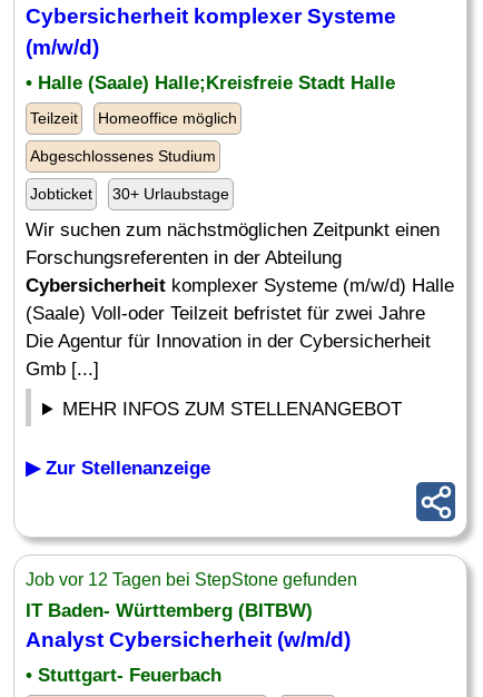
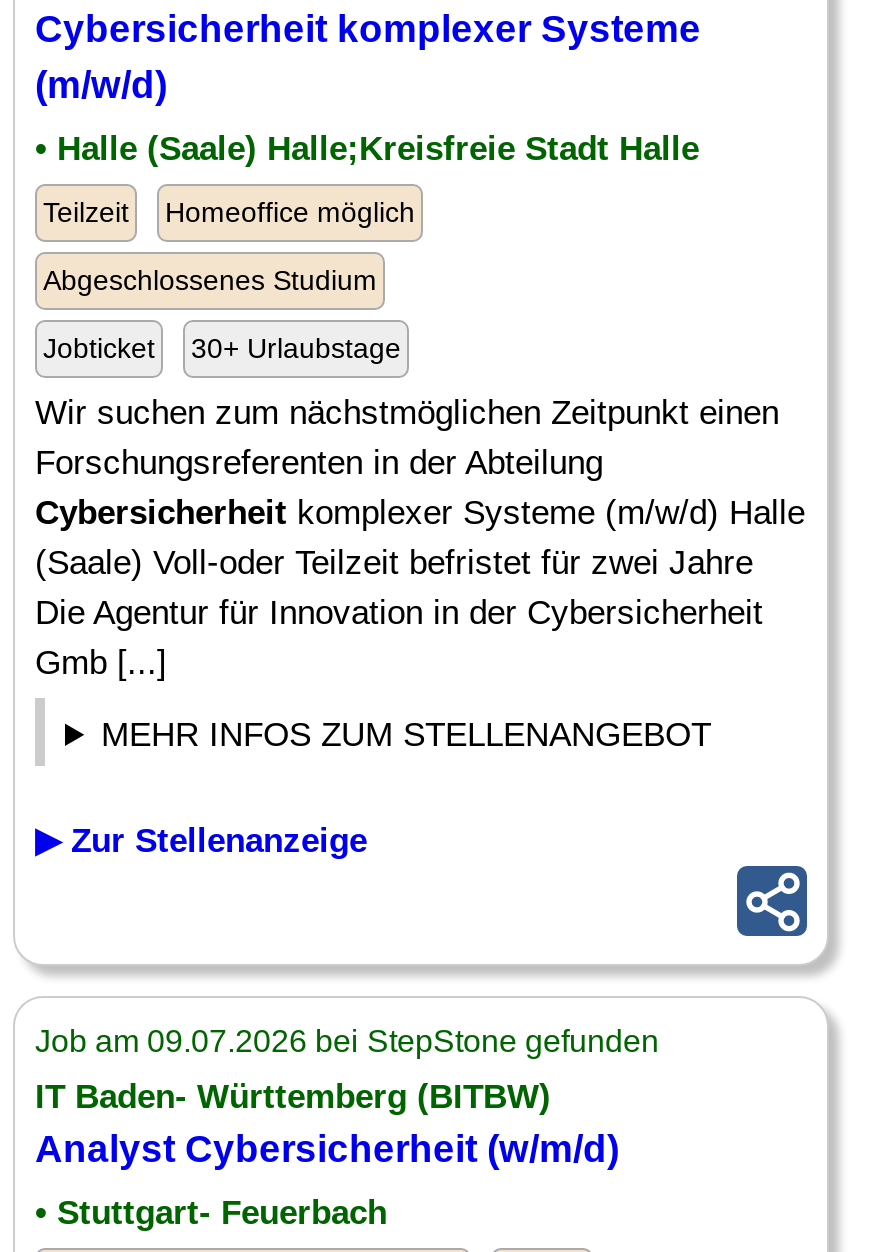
- Job vor 12 Tagen bei StepStone gefunden
+ Job am 09.07.2026 bei StepStone gefunden
